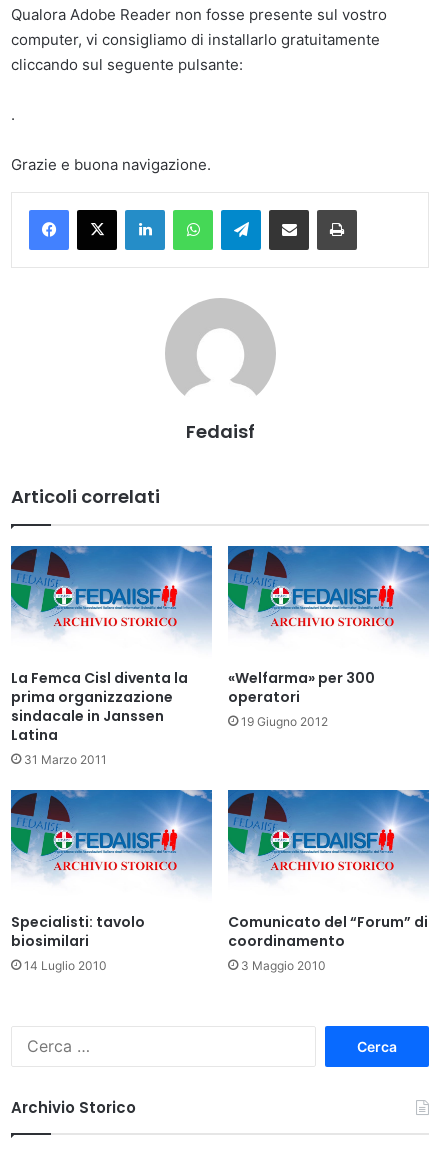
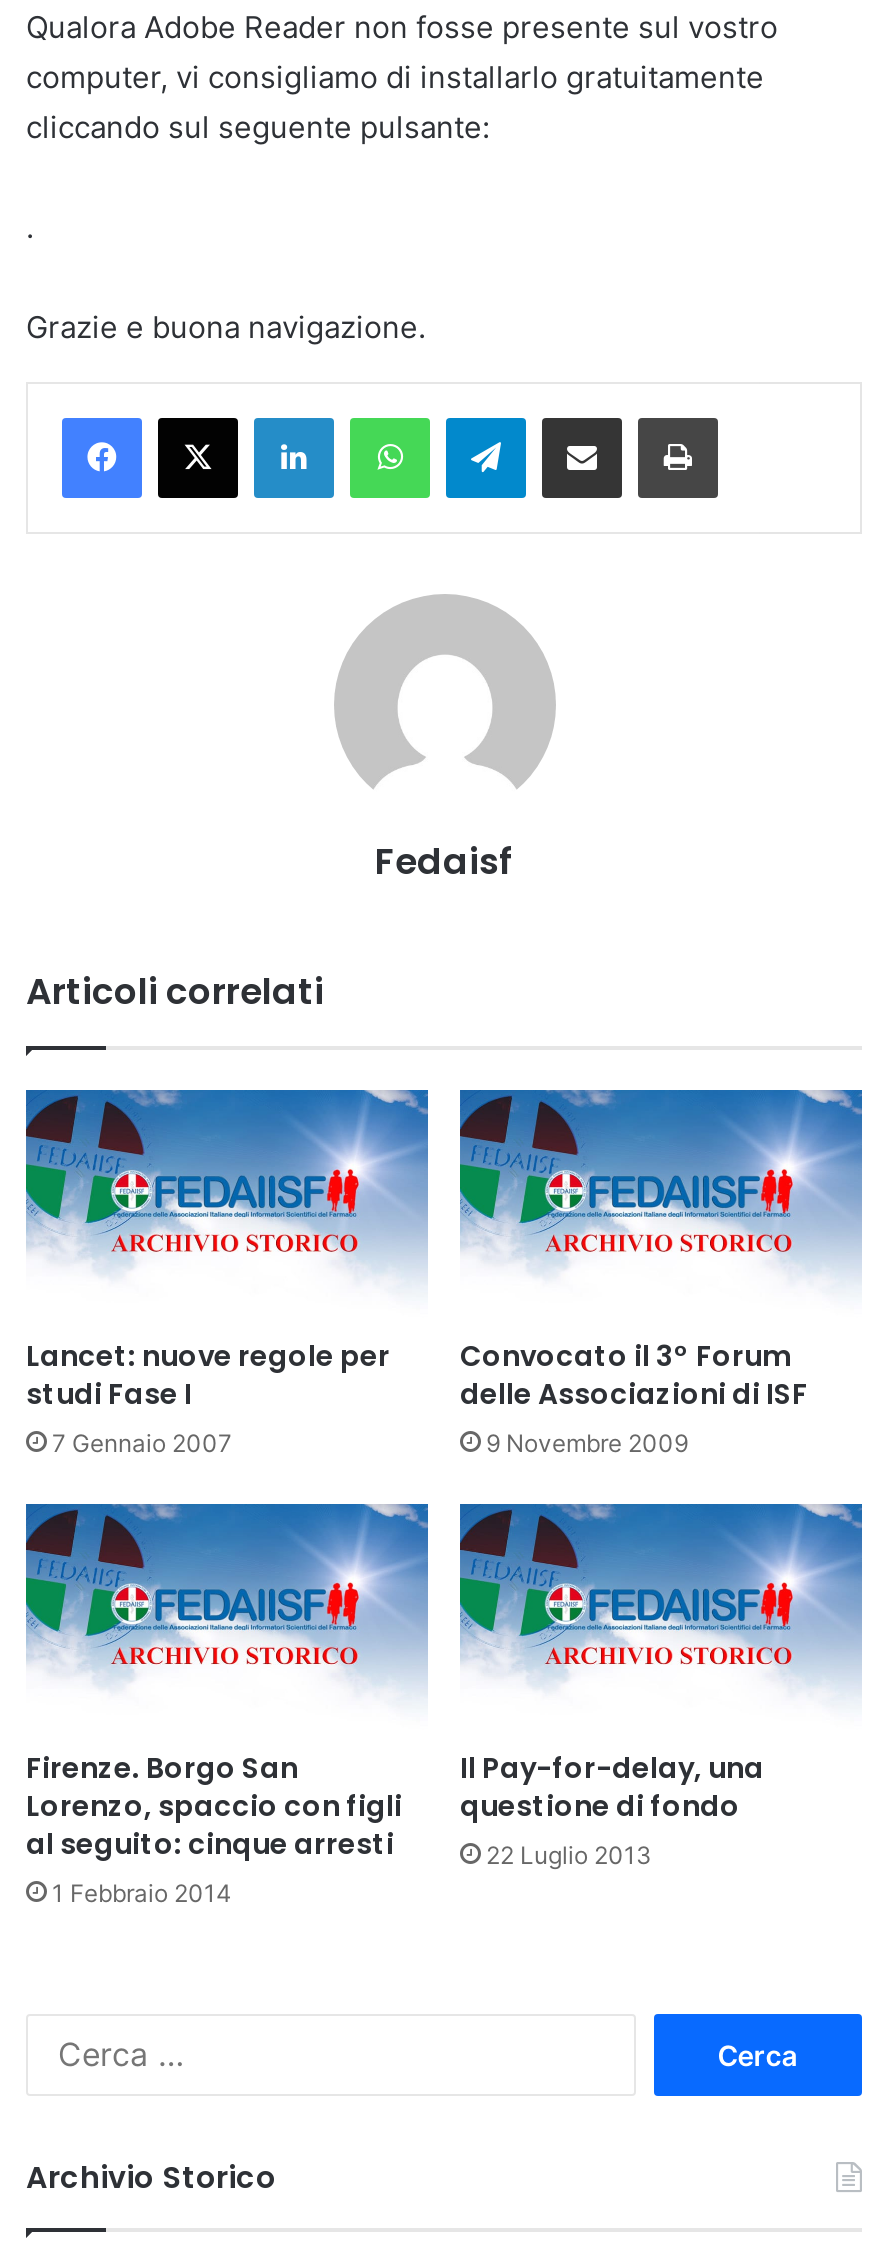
- La Femca Cisl diventa la
- prima organizzazione
- sindacale in Janssen
- Latina
- 31 Marzo 2011
+ Lancet: nuove regole per
+ studi Fase I
+ 7 Gennaio 2007

- «Welfarma» per 300
- operatori
- 19 Giugno 2012
+ Convocato il 3° Forum
+ delle Associazioni di ISF
+ 9 Novembre 2009

- [image]
- Specialisti: tavolo
- biosimilari
- 14 Luglio 2010
+ [image]
+ Firenze. Borgo San
+ Lorenzo, spaccio con figli
+ al seguito: cinque arresti
+ 1 Febbraio 2014

- [image]
- Comunicato del “Forum” di
- coordinamento
- 3 Maggio 2010
+ [image]
+ Il Pay-for-delay, una
+ questione di fondo
+ 22 Luglio 2013
